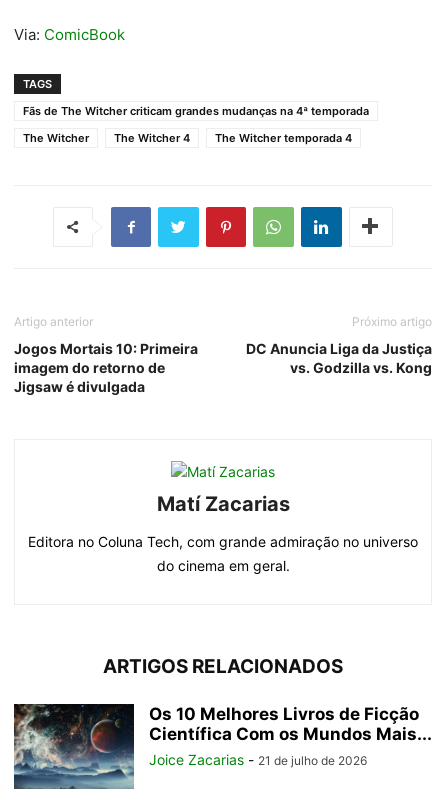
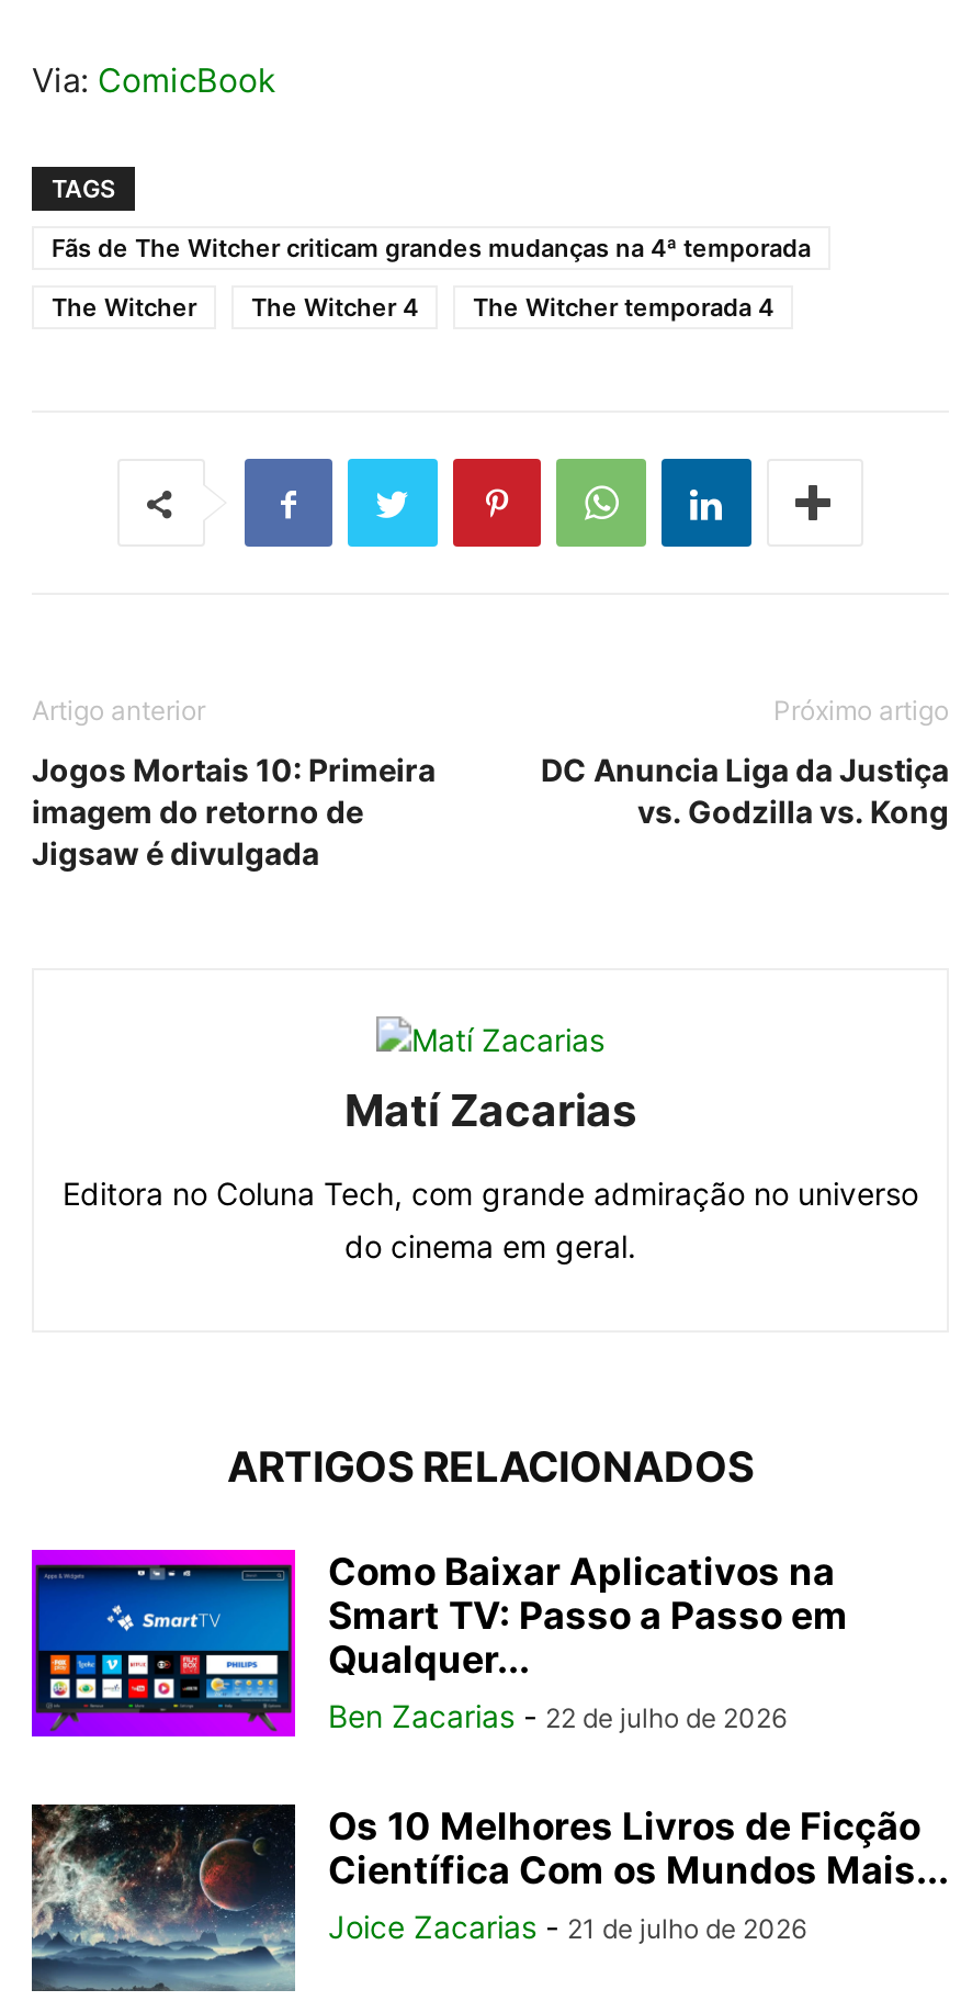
+ [image]
+ Como Baixar Aplicativos na
+ Smart TV: Passo a Passo em
+ Qualquer...
+ Ben Zacarias - 22 de julho de 2026
